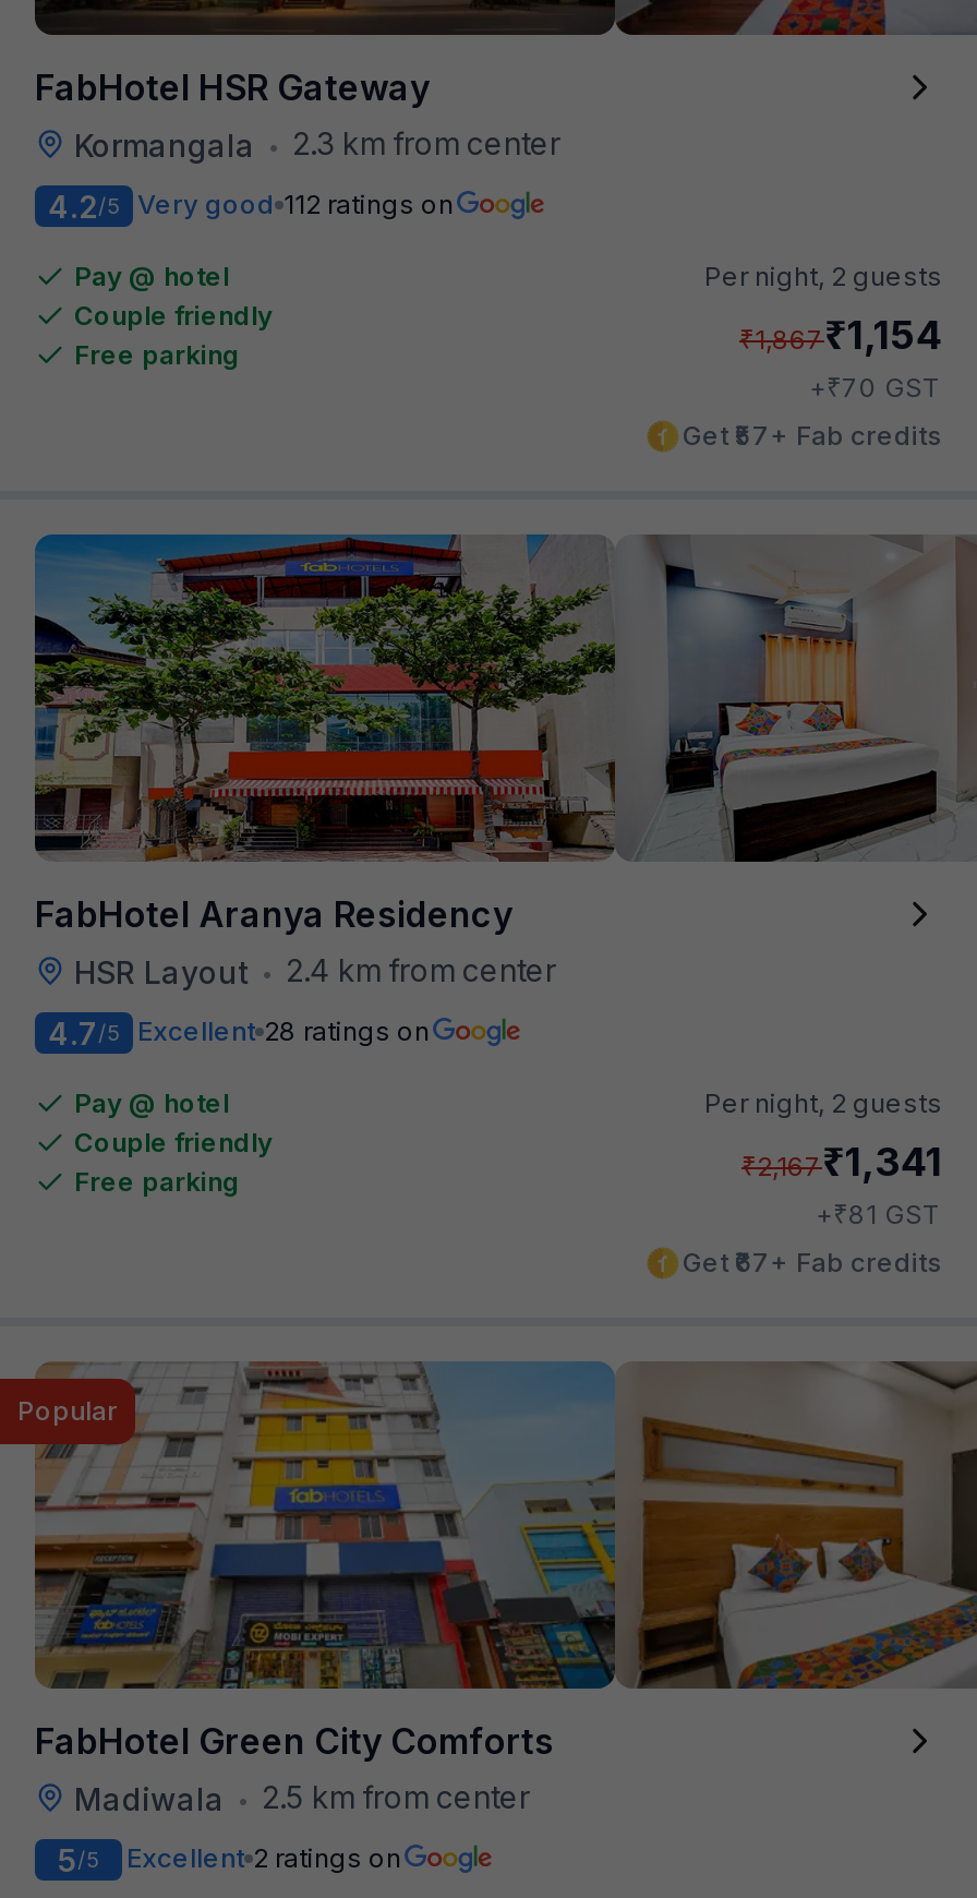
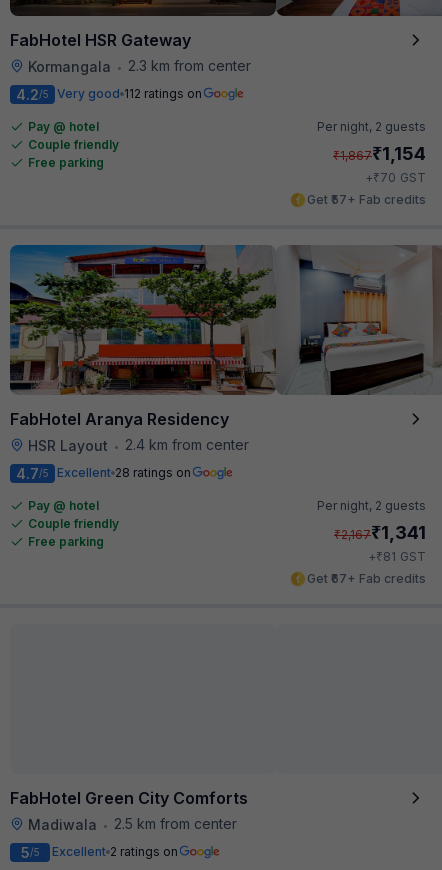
- [image]
- Popular
